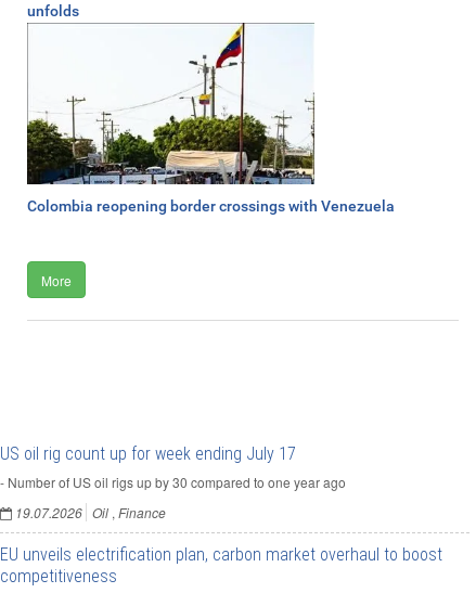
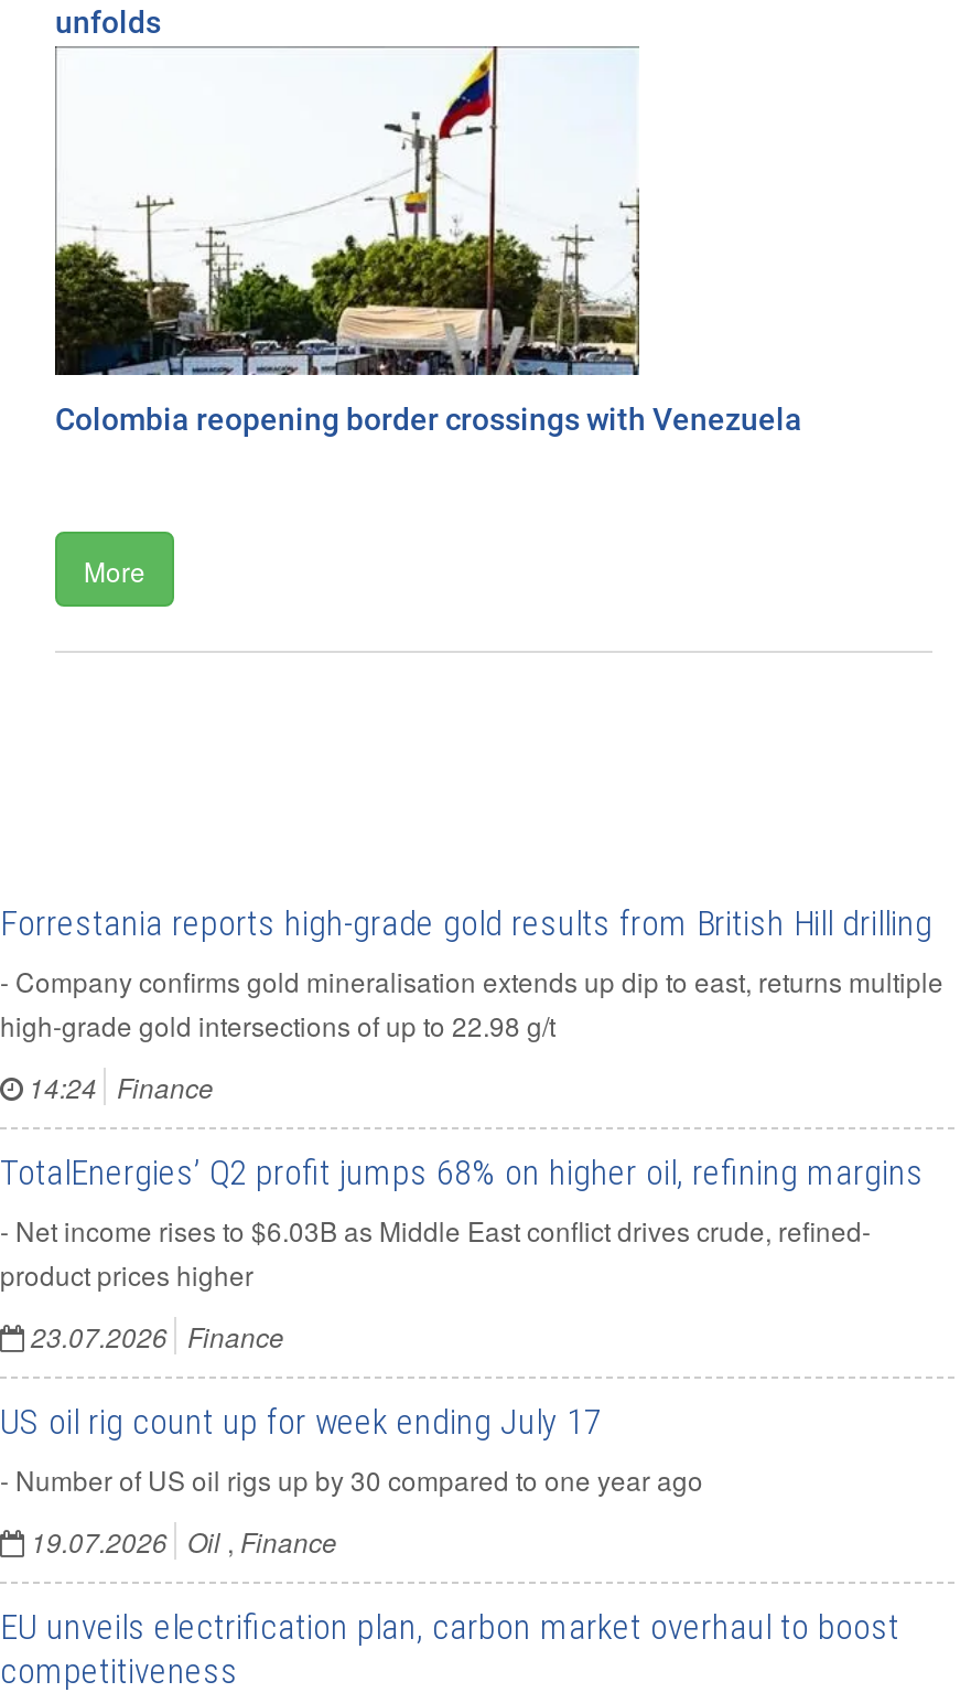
+ Forrestania reports high-grade gold results from British Hill drilling
+ - Company confirms gold mineralisation extends up dip to east, returns multiple
+ high-grade gold intersections of up to 22.98 g/t
+ 14:24 Finance
+ TotalEnergies’ Q2 profit jumps 68% on higher oil, refining margins
+ - Net income rises to $6.03B as Middle East conflict drives crude, refined-
+ product prices higher
+ 23.07.2026 Finance
